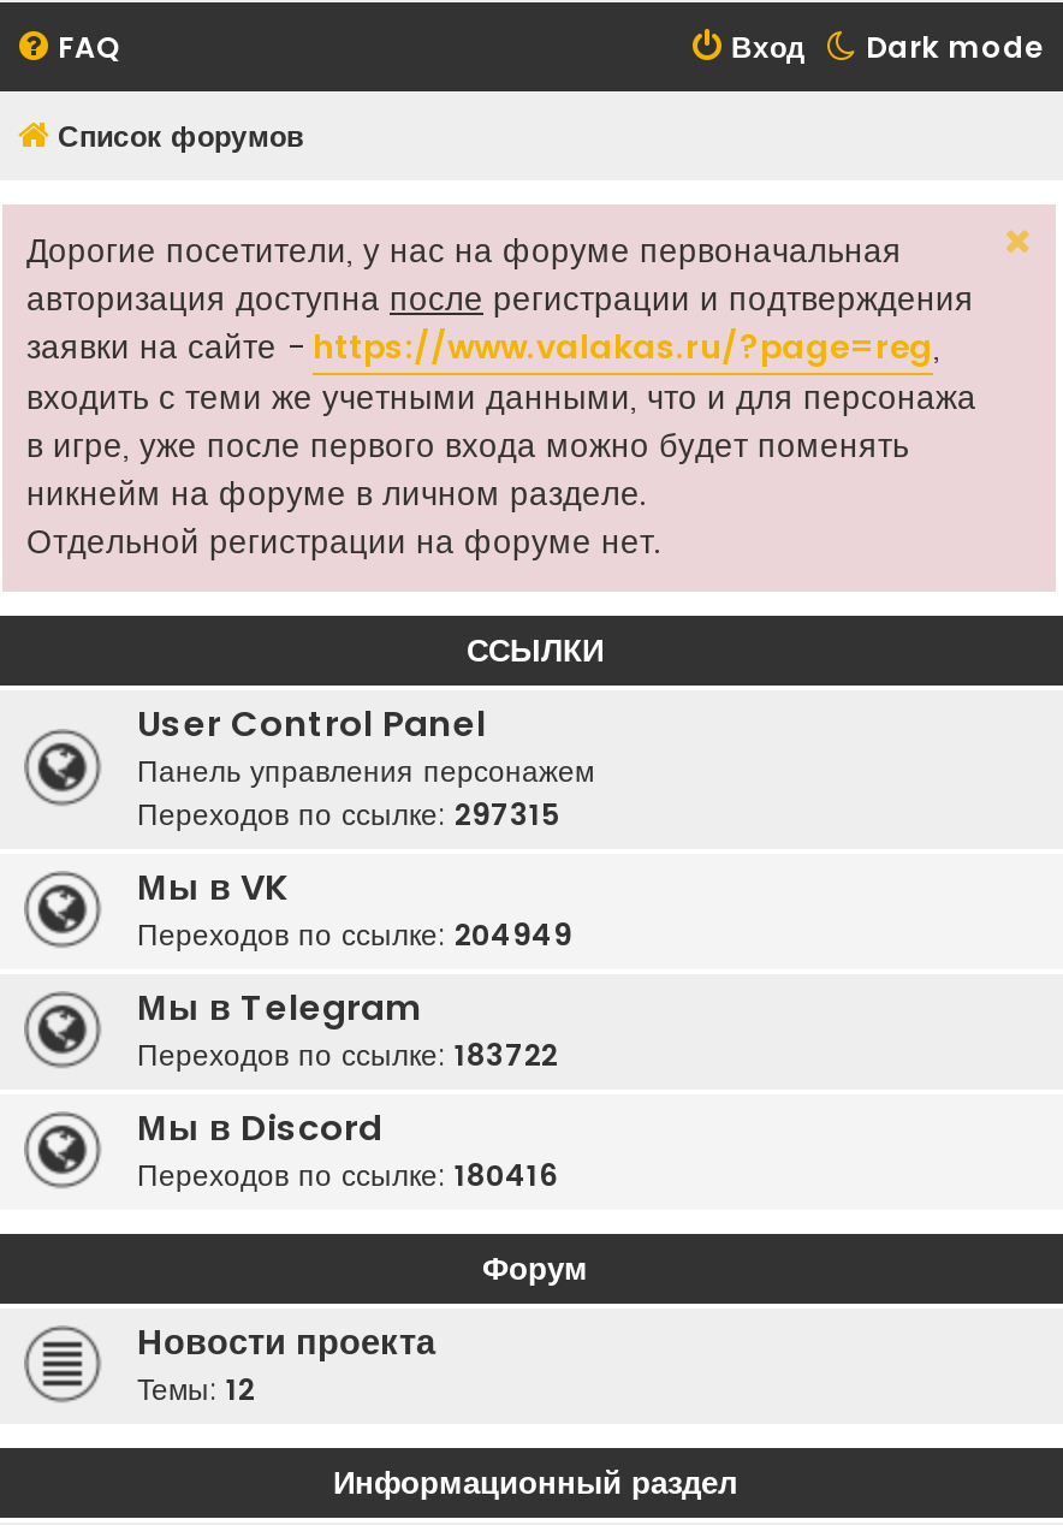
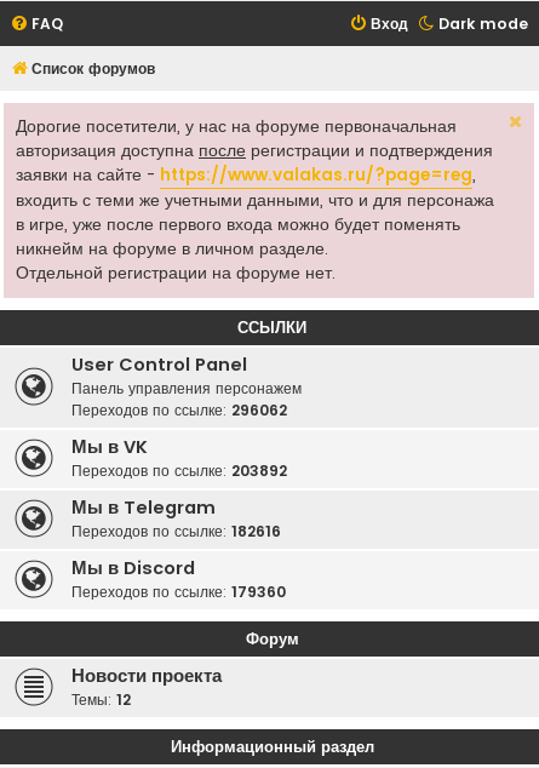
- Переходов по ссылке: 297315
+ Переходов по ссылке: 296062

- Переходов по ссылке: 204949
+ Переходов по ссылке: 203892

- Переходов по ссылке: 183722
+ Переходов по ссылке: 182616

- Переходов по ссылке: 180416
+ Переходов по ссылке: 179360
